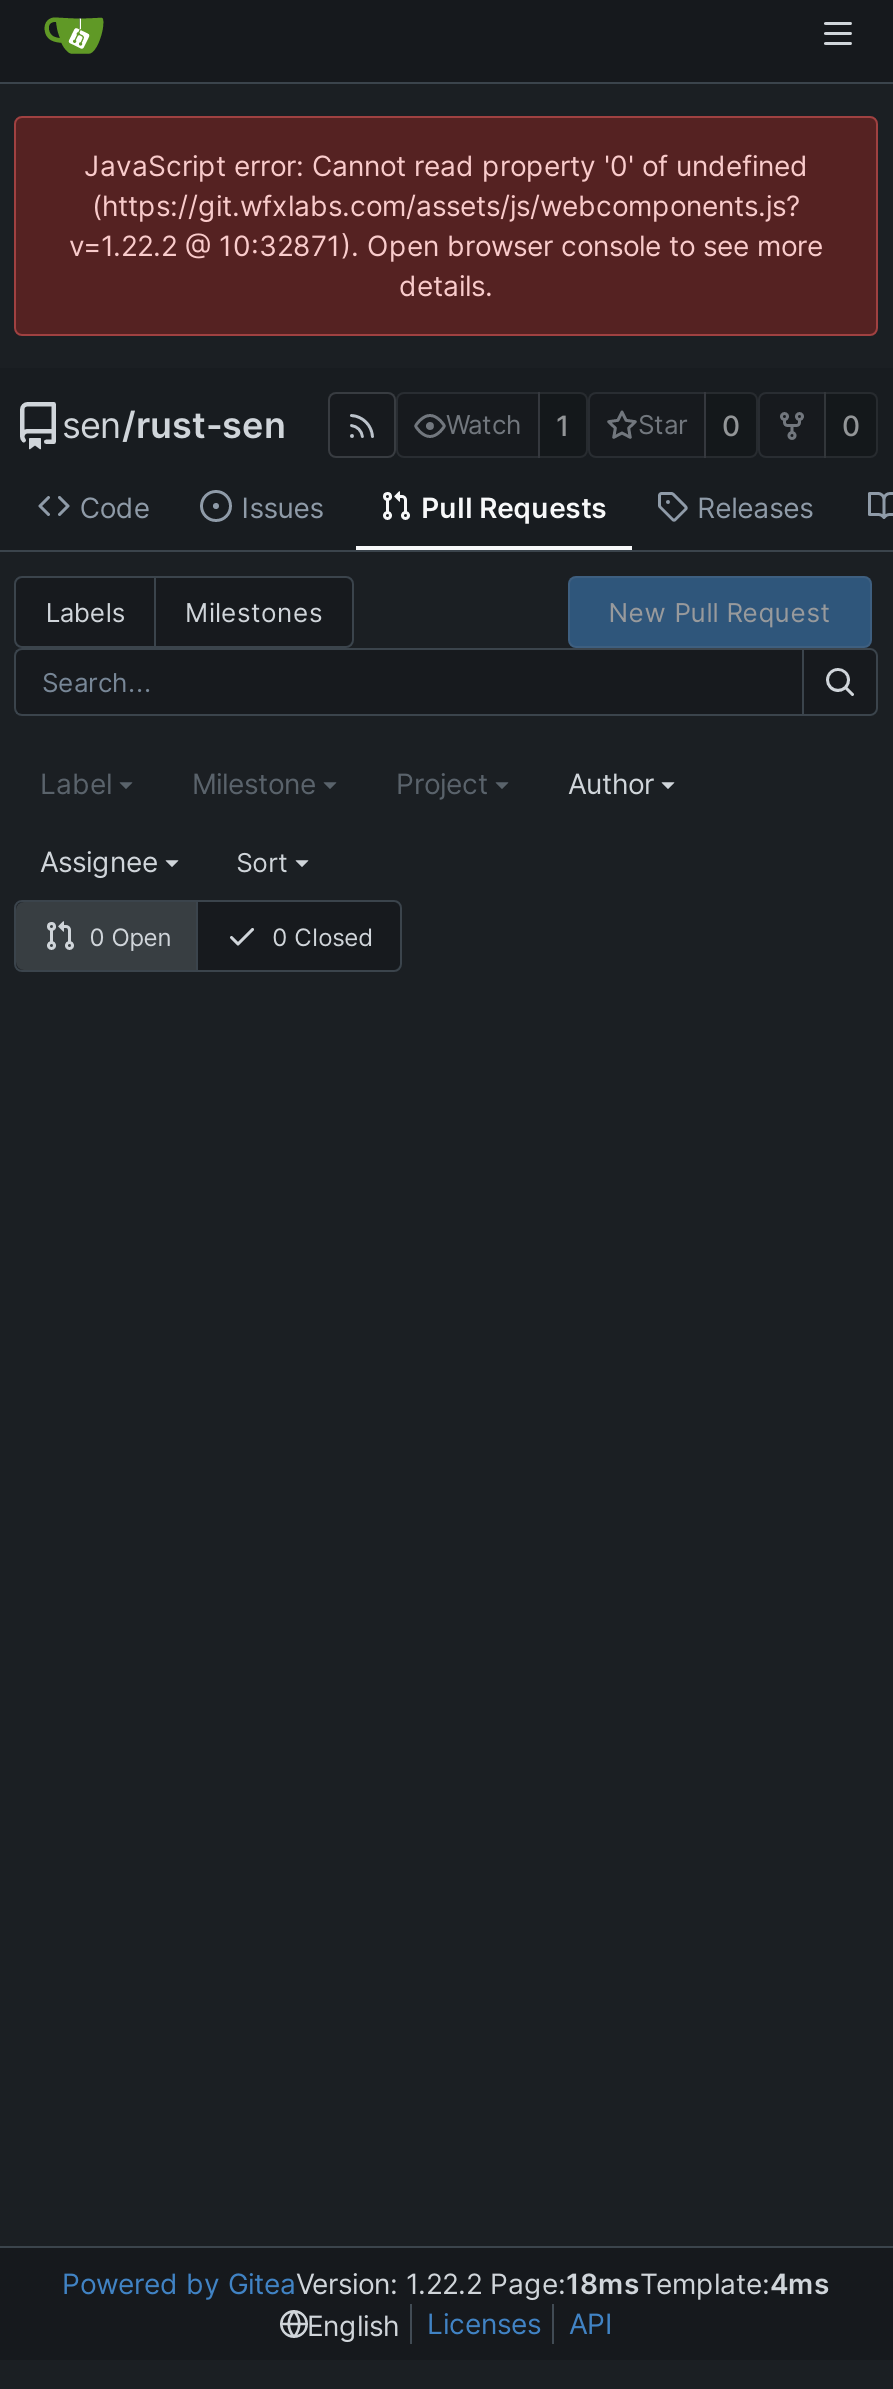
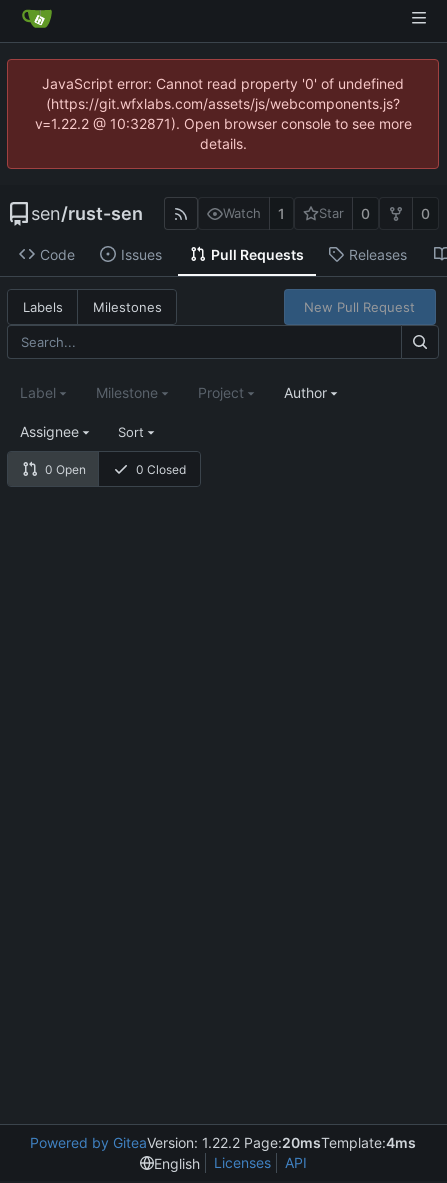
- Powered by GiteaVersion: 1.22.2 Page:18msTemplate:4ms
+ Powered by GiteaVersion: 1.22.2 Page:20msTemplate:4ms
